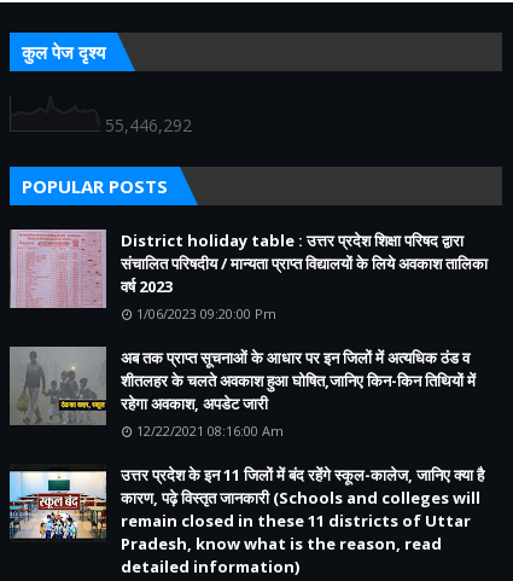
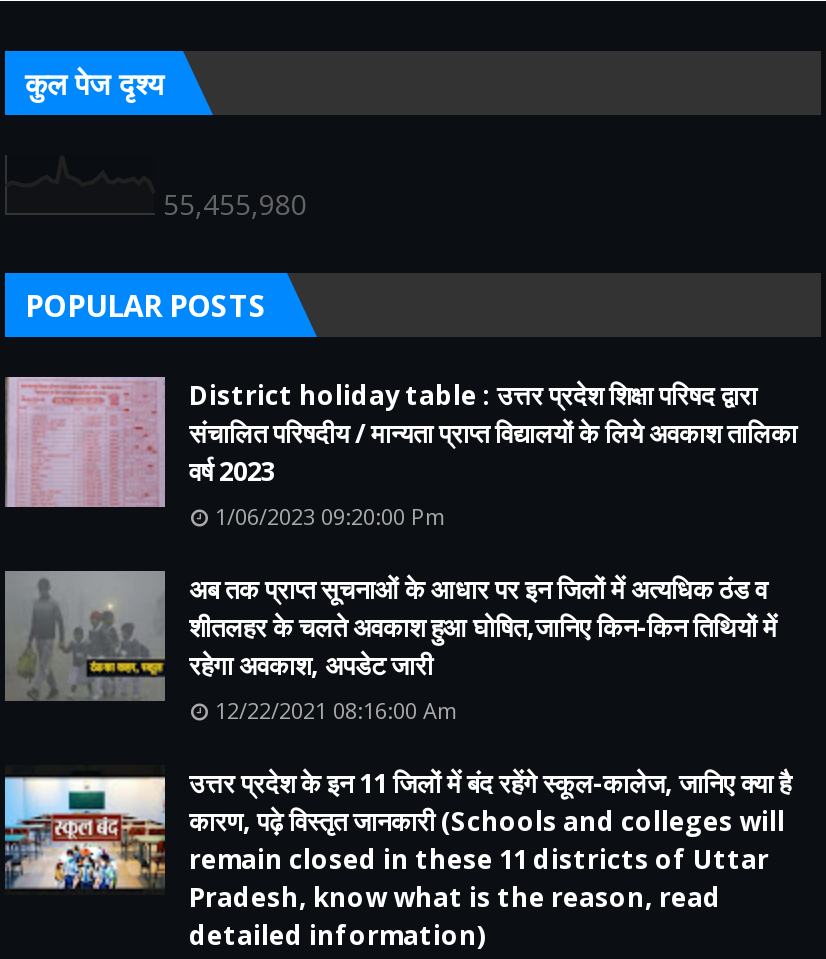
- 55,446,292
+ 55,455,980
